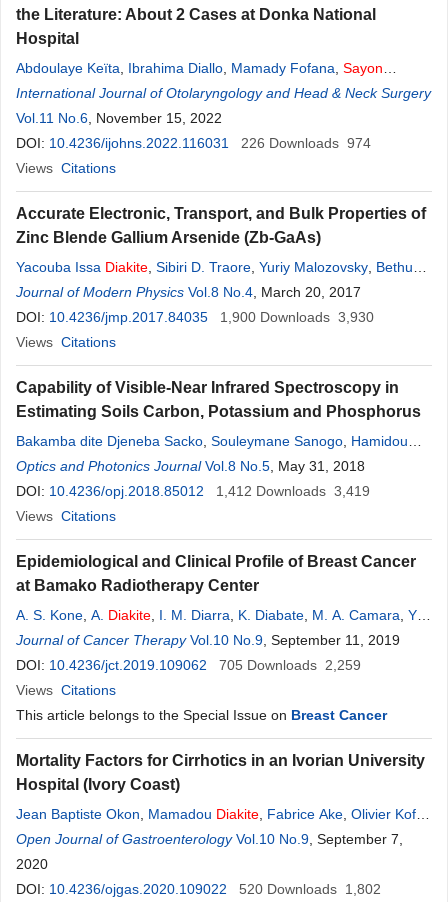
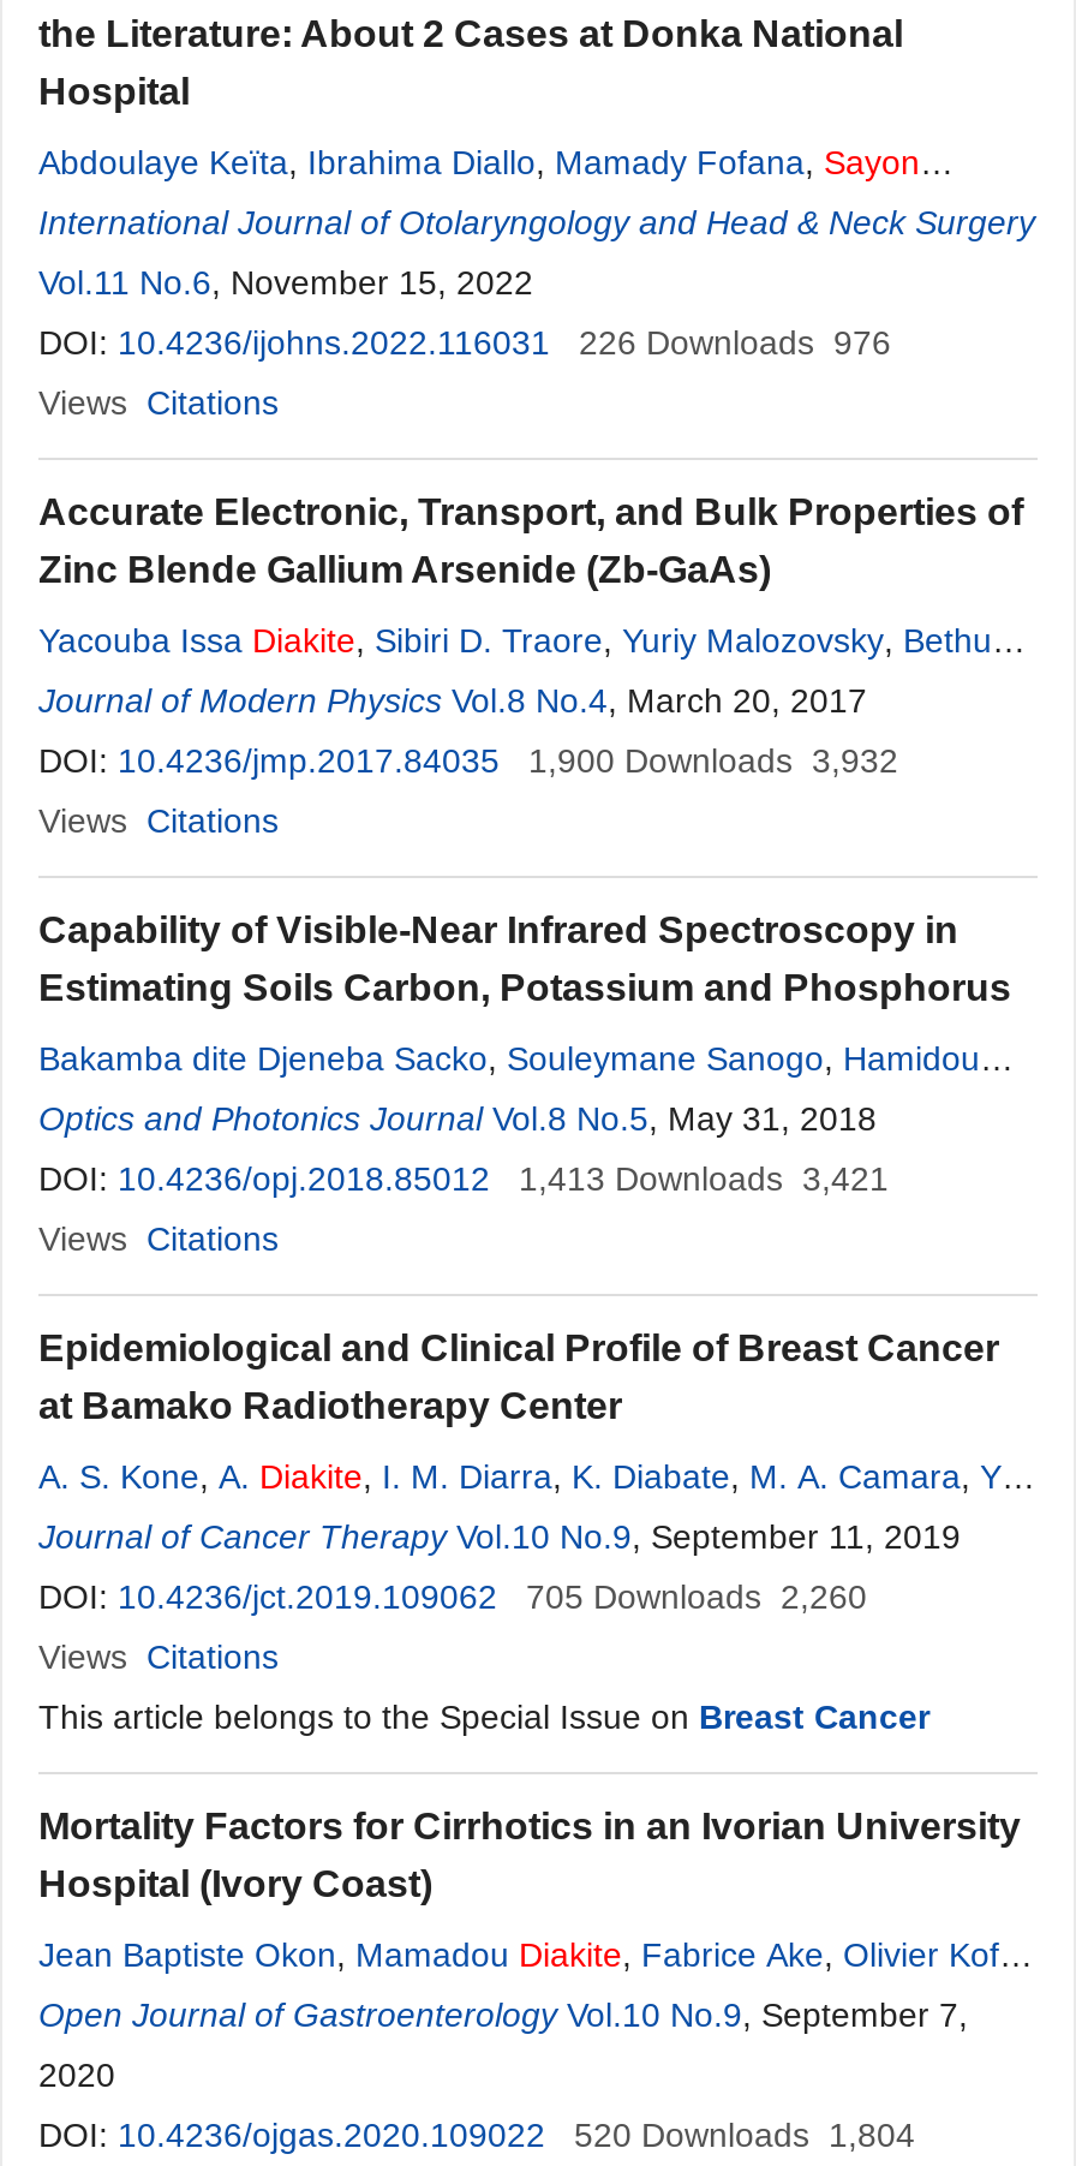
- DOI: 10.4236/ijohns.2022.116031 226 Downloads 974
+ DOI: 10.4236/ijohns.2022.116031 226 Downloads 976

- DOI: 10.4236/jmp.2017.84035 1,900 Downloads 3,930
+ DOI: 10.4236/jmp.2017.84035 1,900 Downloads 3,932

- DOI: 10.4236/opj.2018.85012 1,412 Downloads 3,419
+ DOI: 10.4236/opj.2018.85012 1,413 Downloads 3,421

- DOI: 10.4236/jct.2019.109062 705 Downloads 2,259
+ DOI: 10.4236/jct.2019.109062 705 Downloads 2,260

- DOI: 10.4236/ojgas.2020.109022 520 Downloads 1,802
+ DOI: 10.4236/ojgas.2020.109022 520 Downloads 1,804
